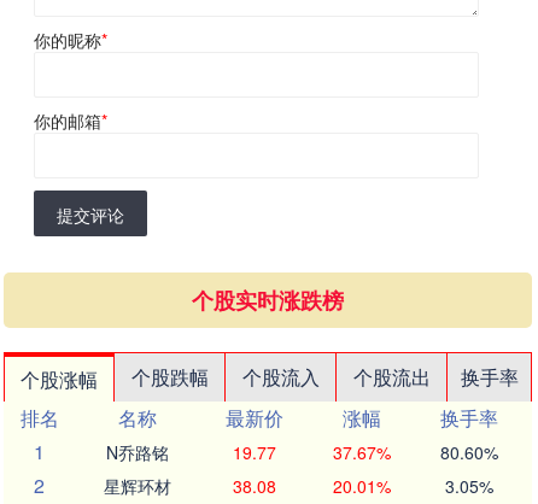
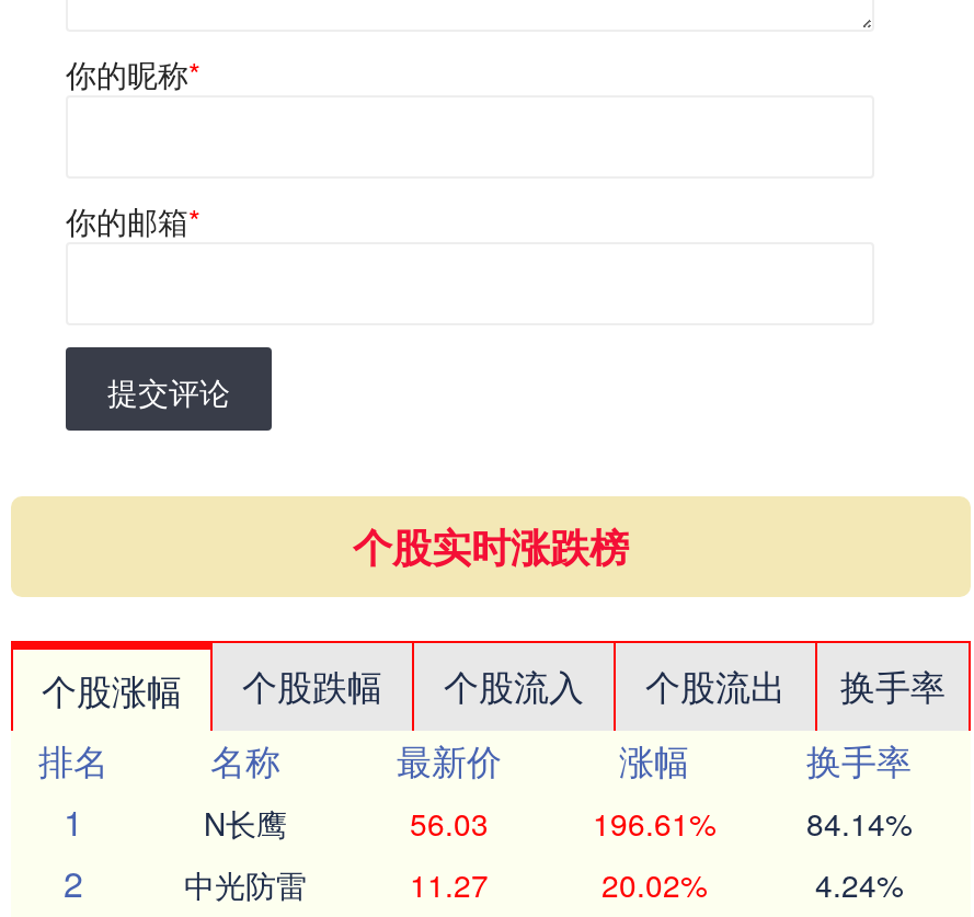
- N乔路铭
- 19.77
- 37.67%
- 80.60%
+ N长鹰
+ 56.03
+ 196.61%
+ 84.14%

- 星辉环材
- 38.08
- 20.01%
- 3.05%
+ 中光防雷
+ 11.27
+ 20.02%
+ 4.24%
